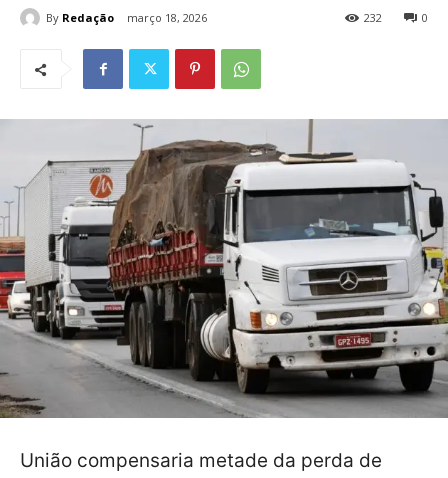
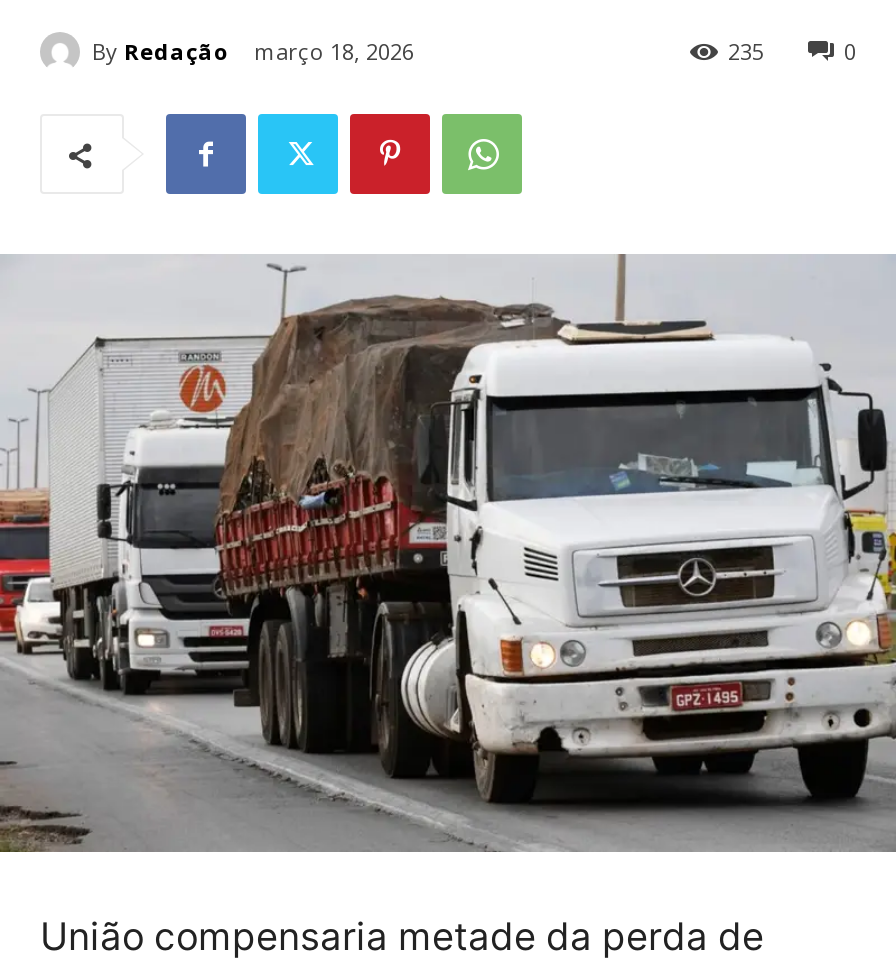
- 232
+ 235
